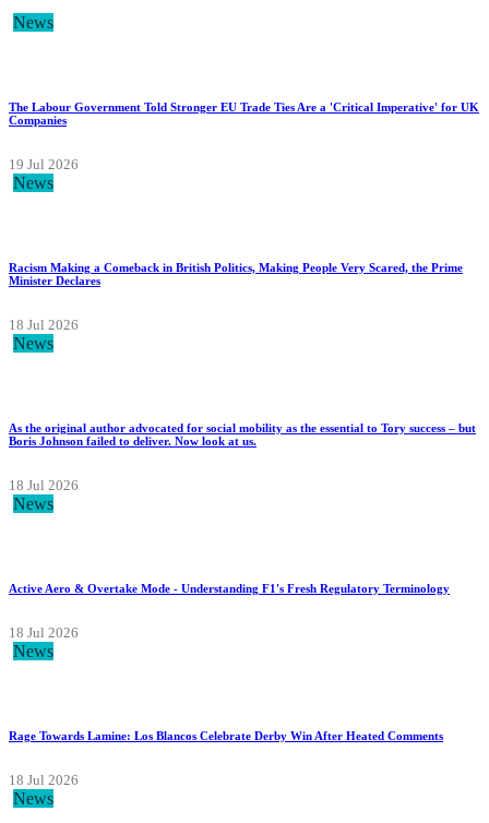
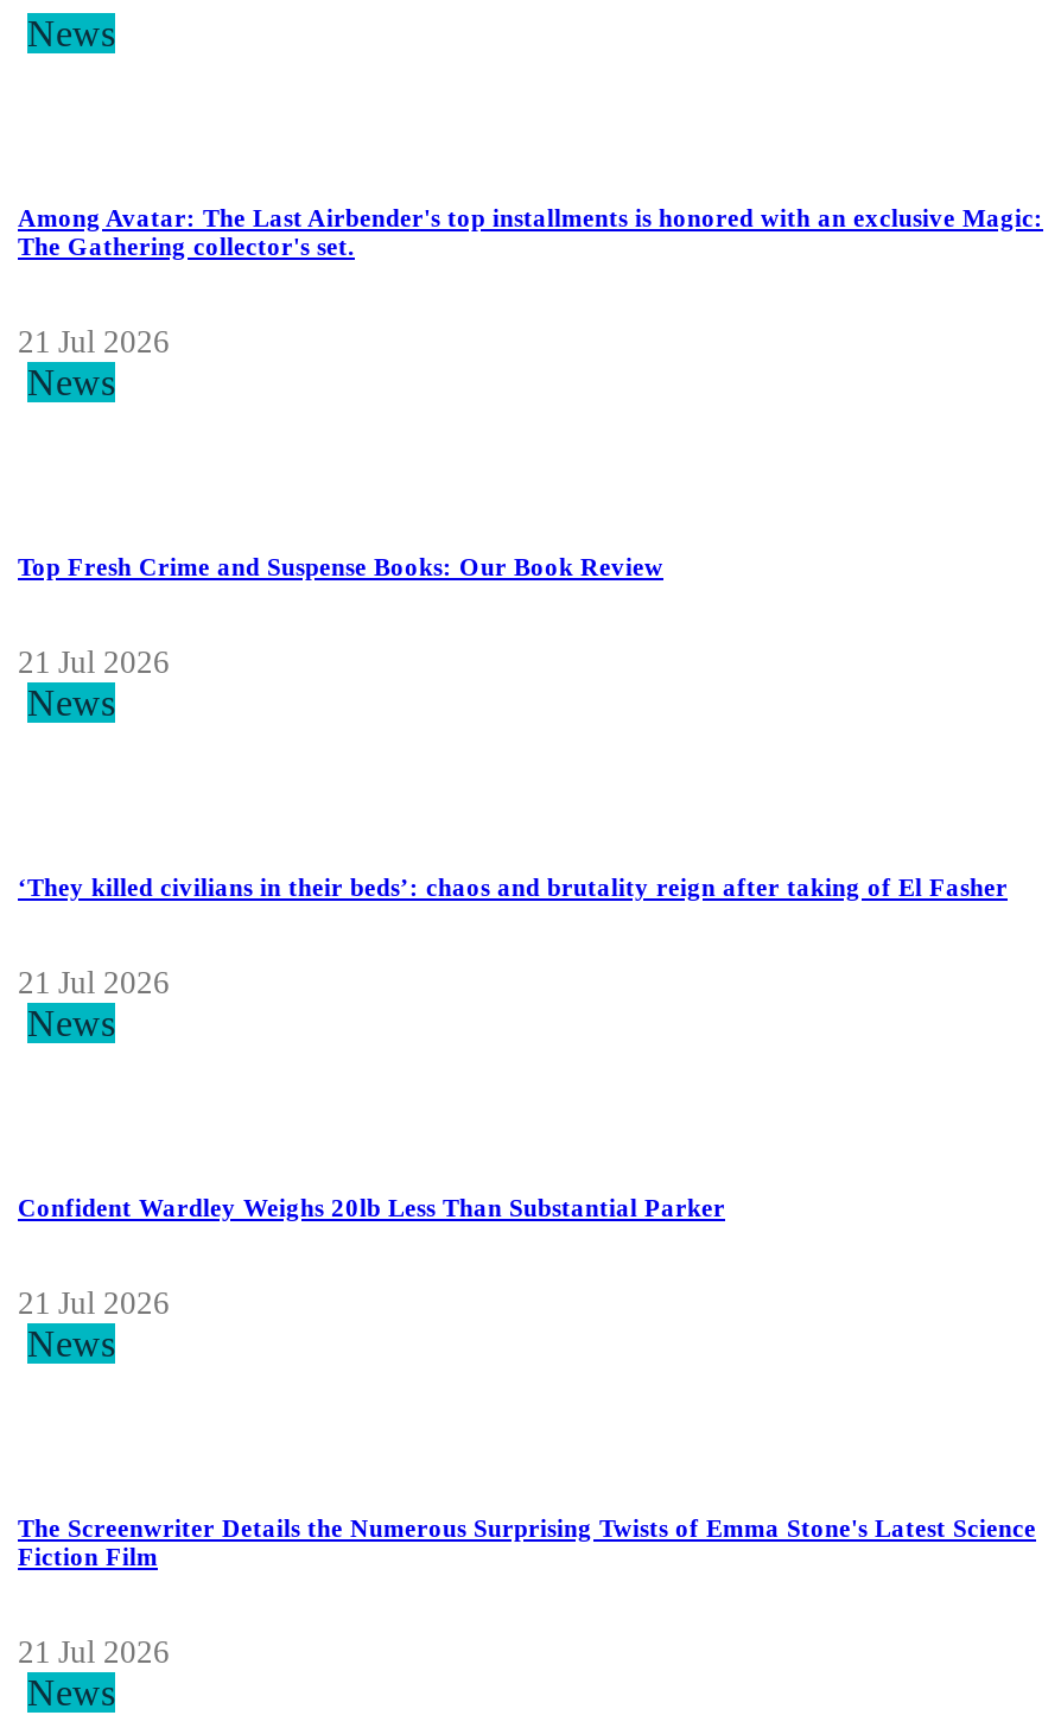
- The Labour Government Told Stronger EU Trade Ties Are a 'Critical Imperative' for UK
- Companies
+ Among Avatar: The Last Airbender's top installments is honored with an exclusive Magic:
+ The Gathering collector's set.

- 19 Jul 2026
+ 21 Jul 2026

- Racism Making a Comeback in British Politics, Making People Very Scared, the Prime
- Minister Declares
+ Top Fresh Crime and Suspense Books: Our Book Review

- 18 Jul 2026
+ 21 Jul 2026

- As the original author advocated for social mobility as the essential to Tory success – but
- Boris Johnson failed to deliver. Now look at us.
+ ‘They killed civilians in their beds’: chaos and brutality reign after taking of El Fasher

- 18 Jul 2026
+ 21 Jul 2026

- Active Aero & Overtake Mode - Understanding F1's Fresh Regulatory Terminology
+ Confident Wardley Weighs 20lb Less Than Substantial Parker

- 18 Jul 2026
+ 21 Jul 2026

- Rage Towards Lamine: Los Blancos Celebrate Derby Win After Heated Comments
+ The Screenwriter Details the Numerous Surprising Twists of Emma Stone's Latest Science
+ Fiction Film

- 18 Jul 2026
+ 21 Jul 2026
